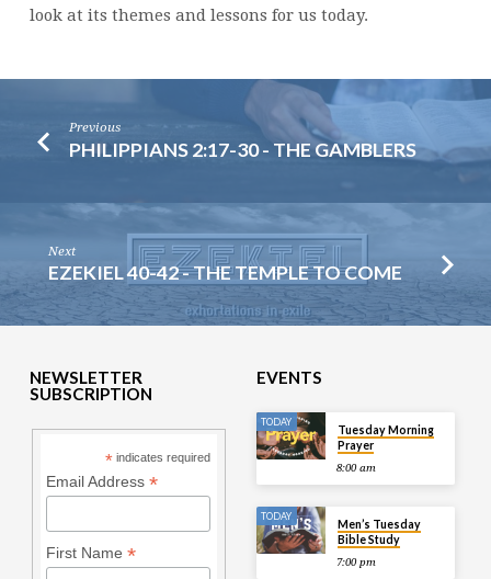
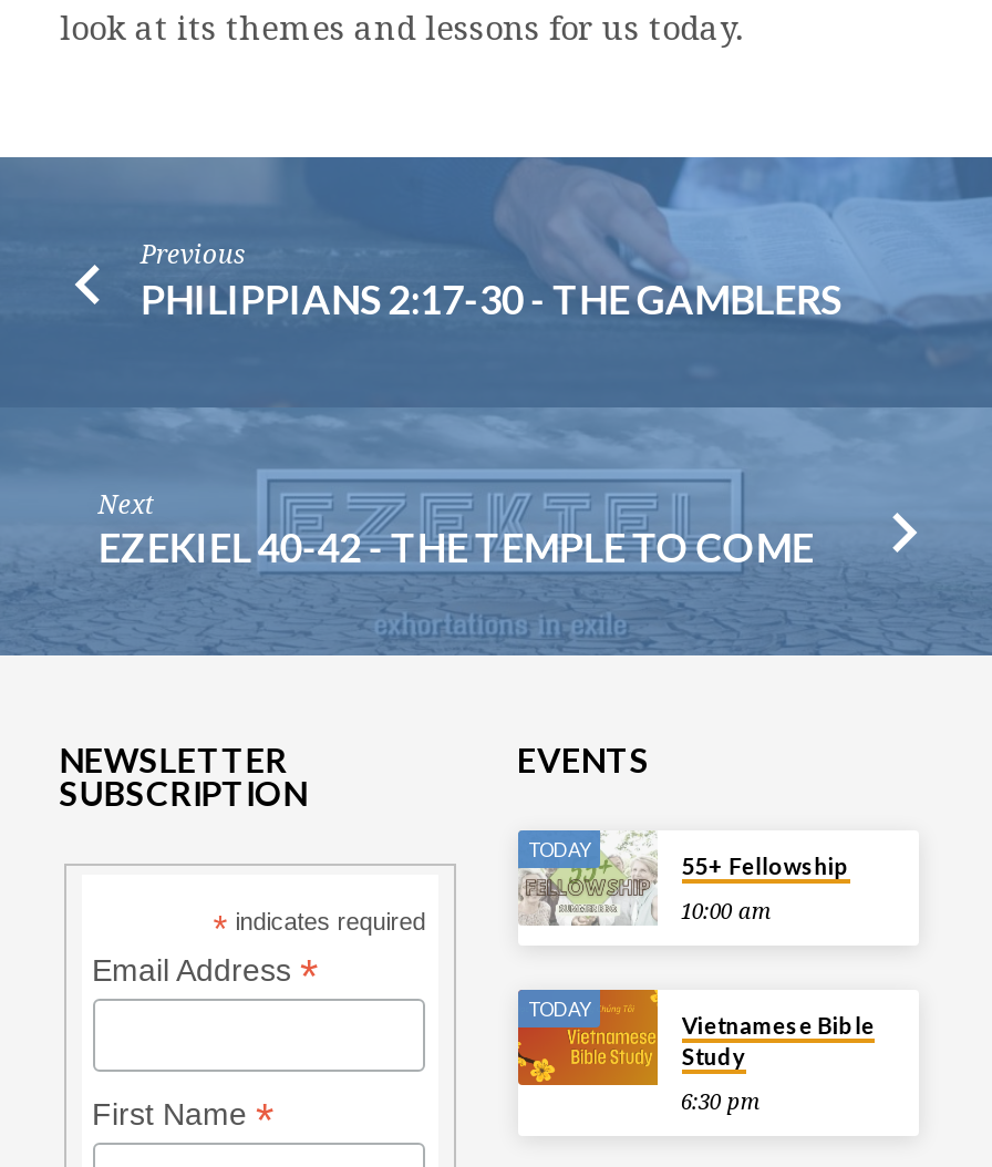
- [image]
- 8:00 am
+ [image]
+ 10:00 am

- Tuesday Morning
- Prayer
+ 55+ Fellowship

- [image]
- Men’s Tuesday
- Bible Study
+ [image]
+ Vietnamese Bible
+ Study

- 7:00 pm
+ 6:30 pm
